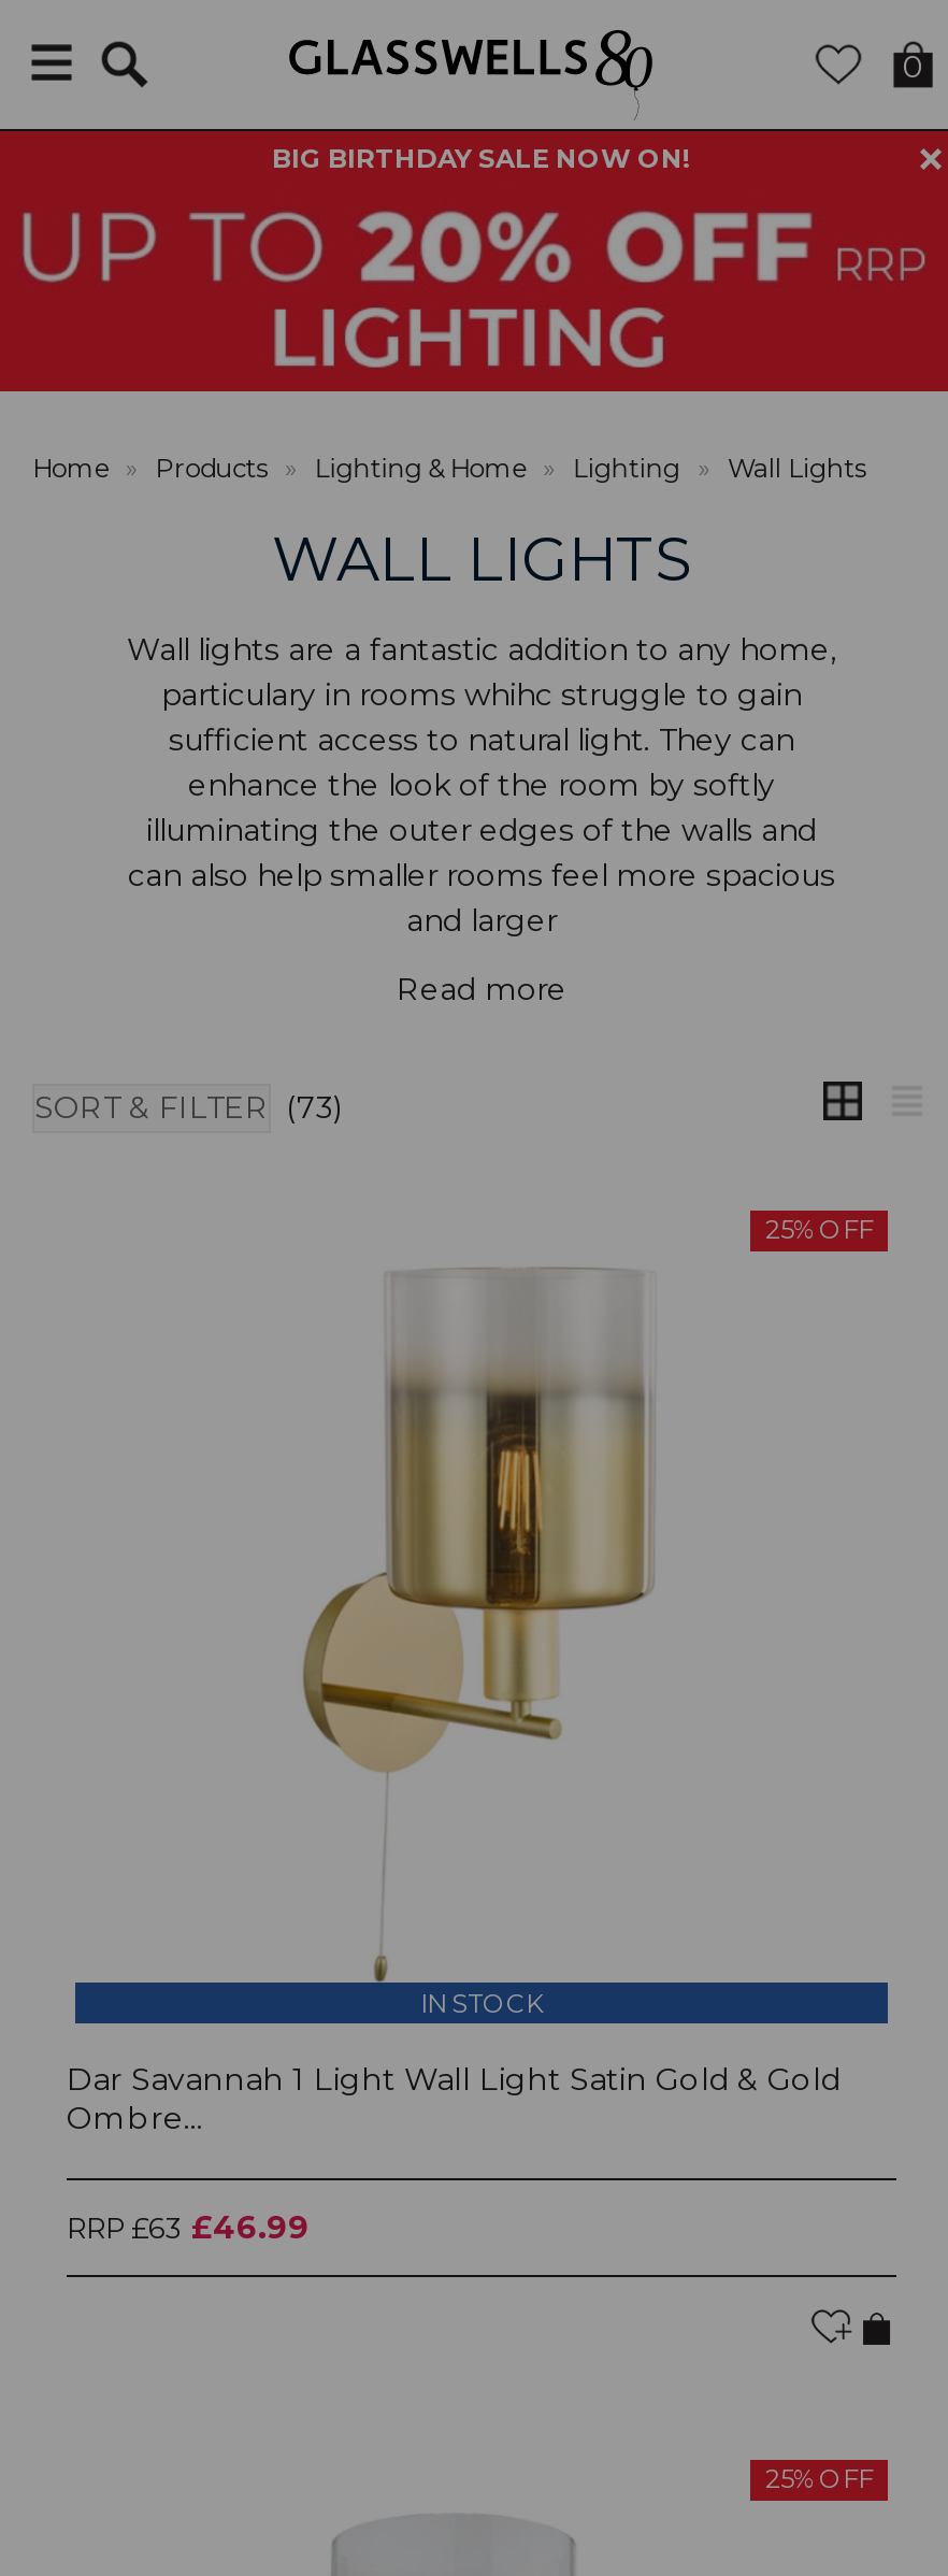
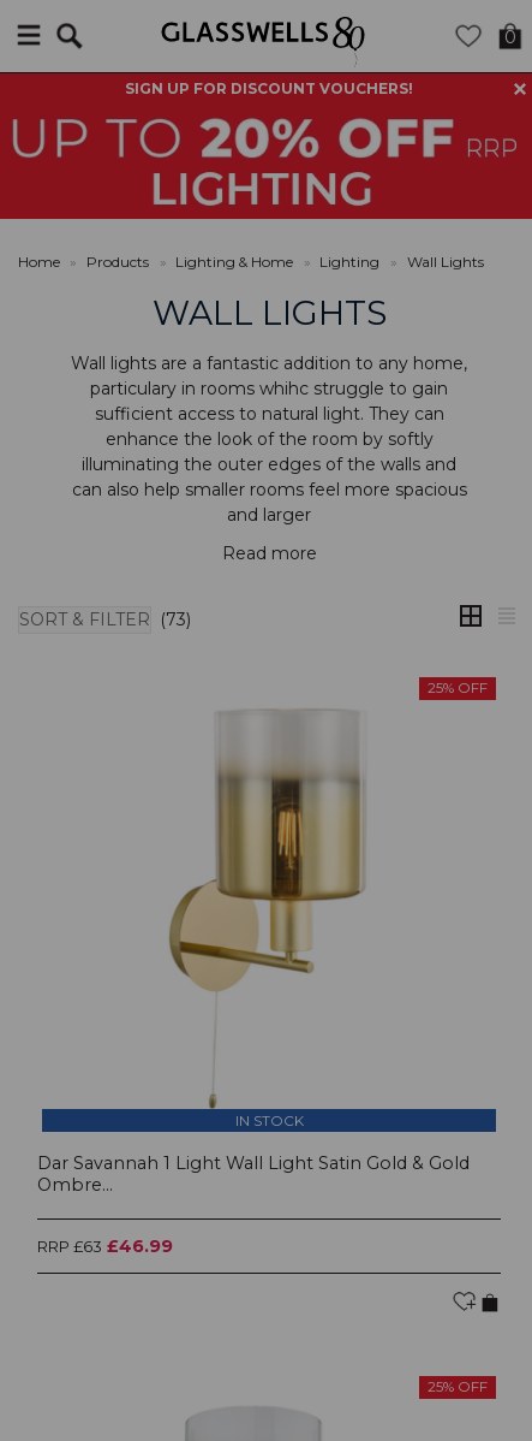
- BIG BIRTHDAY SALE NOW ON!
+ SIGN UP FOR DISCOUNT VOUCHERS!
